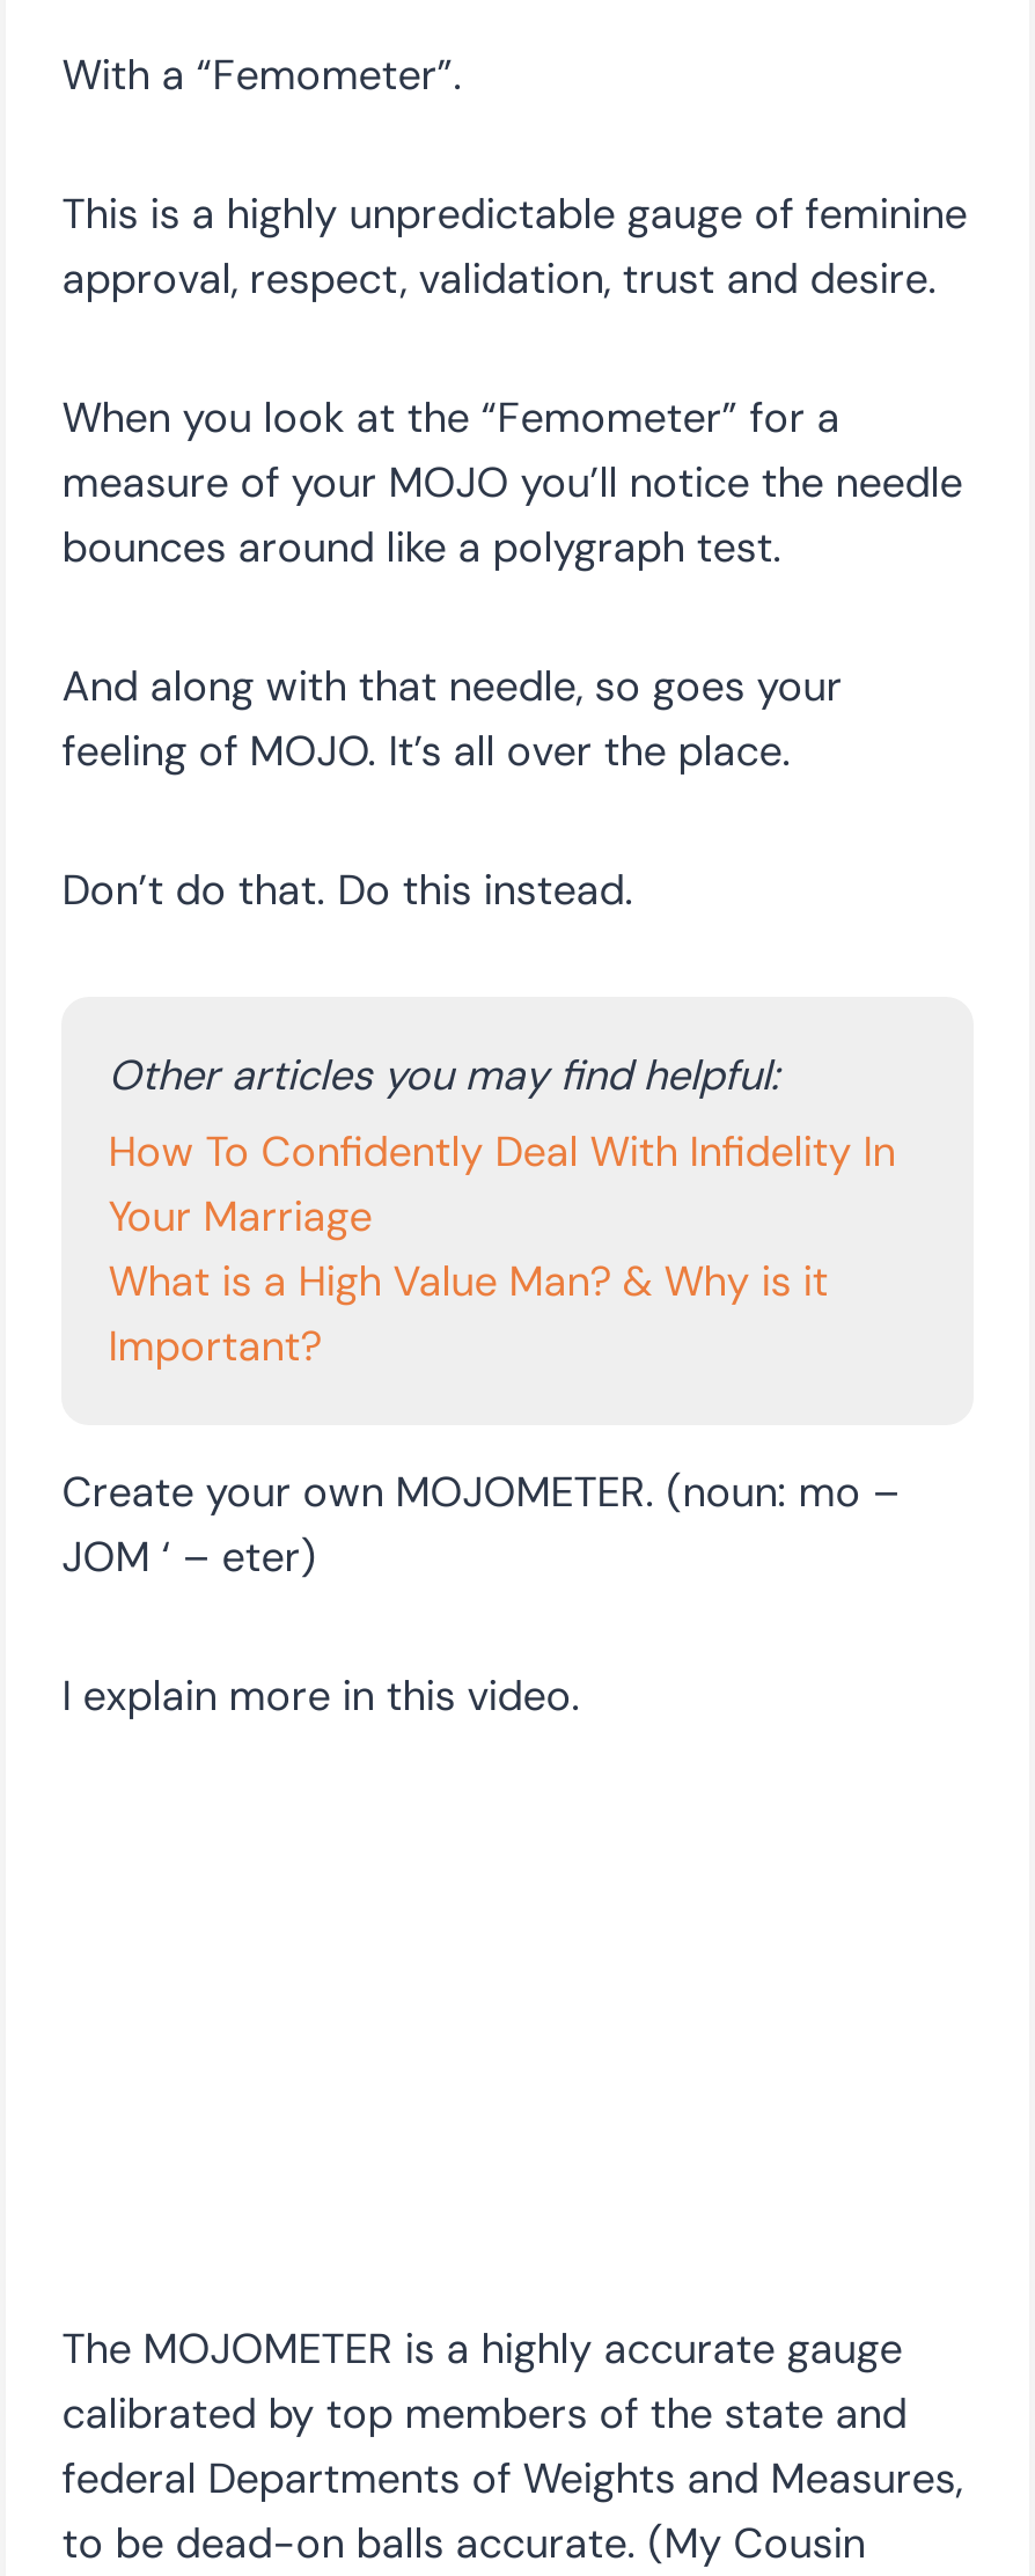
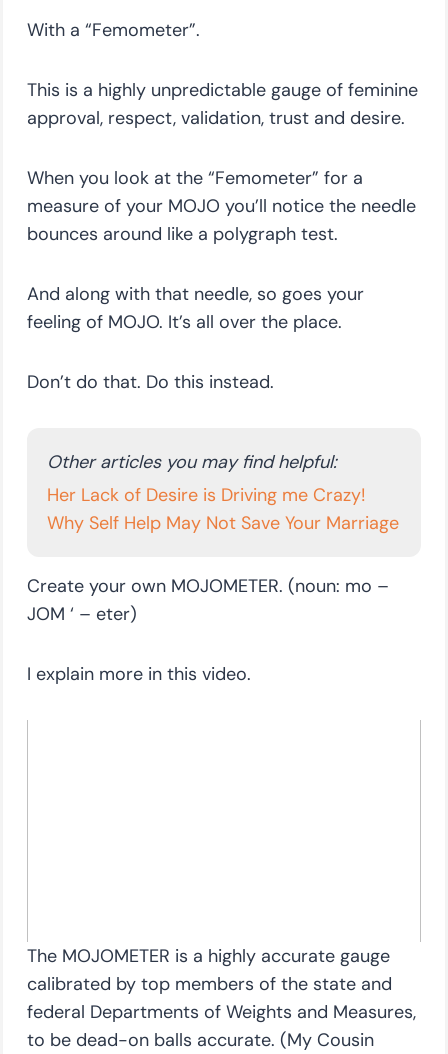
- How To Confidently Deal With Infidelity In
- Your Marriage
- What is a High Value Man? & Why is it
- Important?
+ Her Lack of Desire is Driving me Crazy!
+ Why Self Help May Not Save Your Marriage
